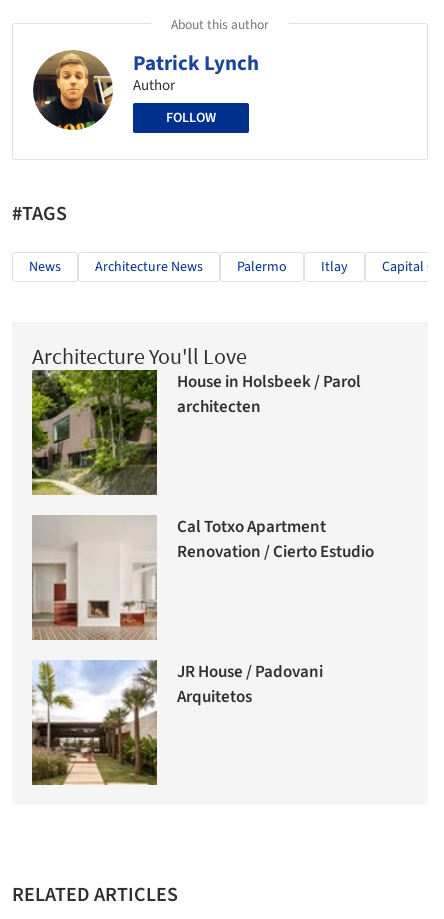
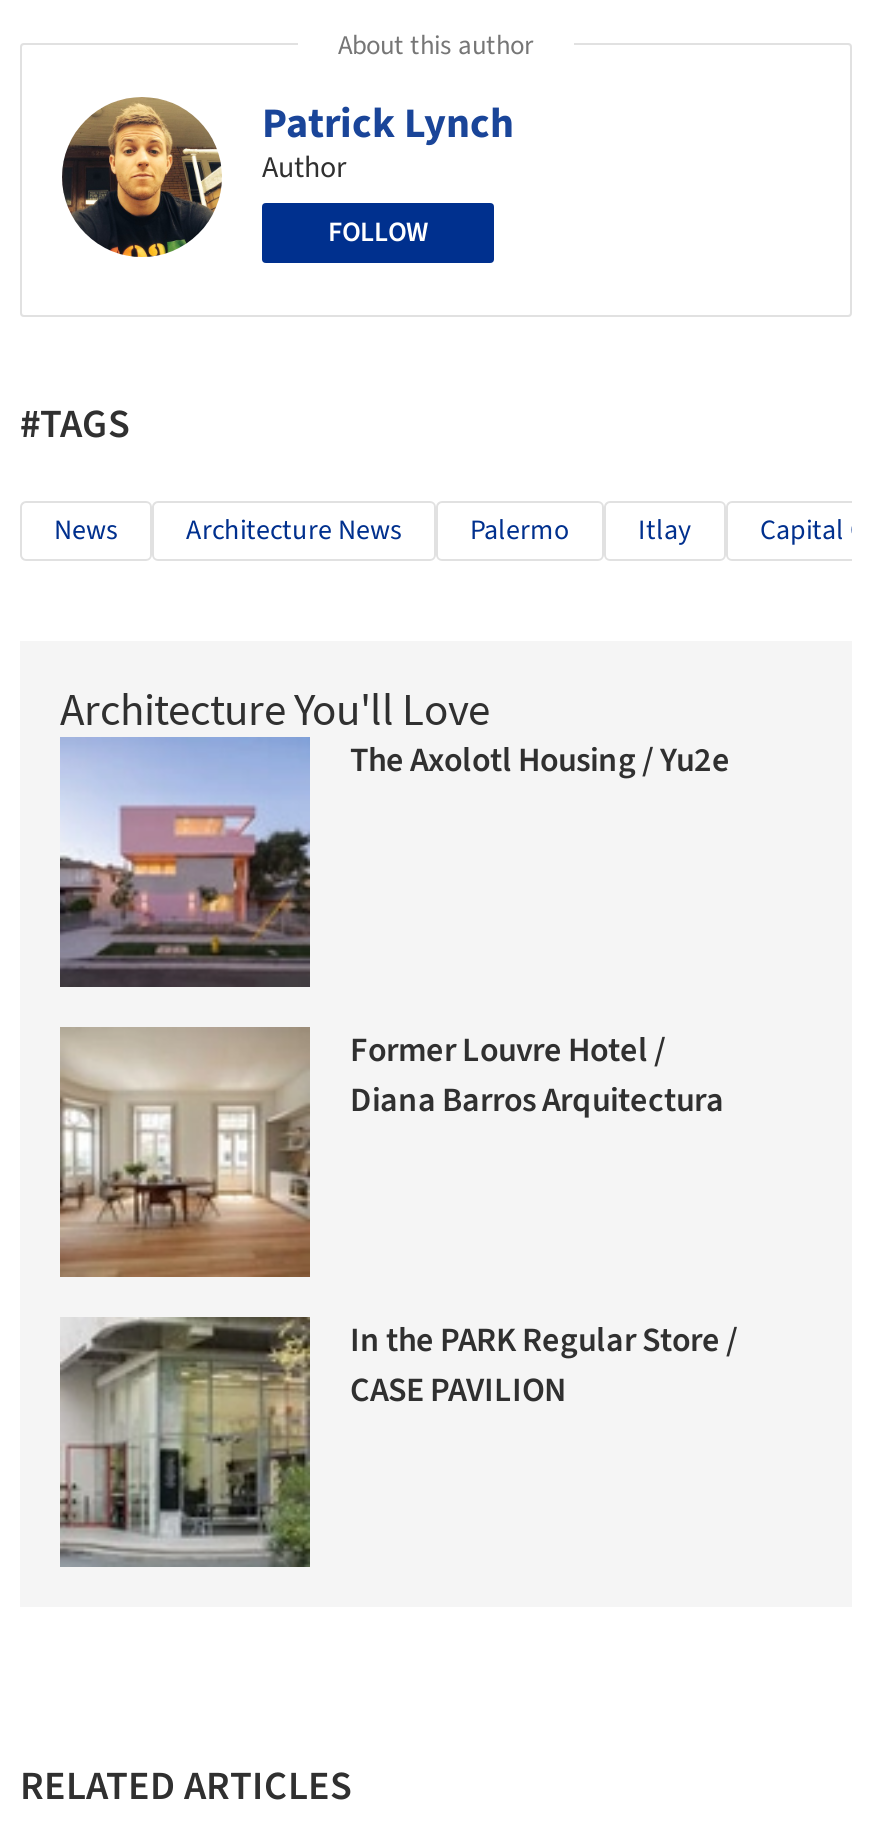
- [image]
- House in Holsbeek / Parol
- architecten
+ [image]
+ The Axolotl Housing / Yu2e

- [image]
- Cal Totxo Apartment
- Renovation / Cierto Estudio
+ [image]
+ Former Louvre Hotel /
+ Diana Barros Arquitectura

- [image]
- JR House / Padovani
- Arquitetos
+ [image]
+ In the PARK Regular Store /
+ CASE PAVILION
